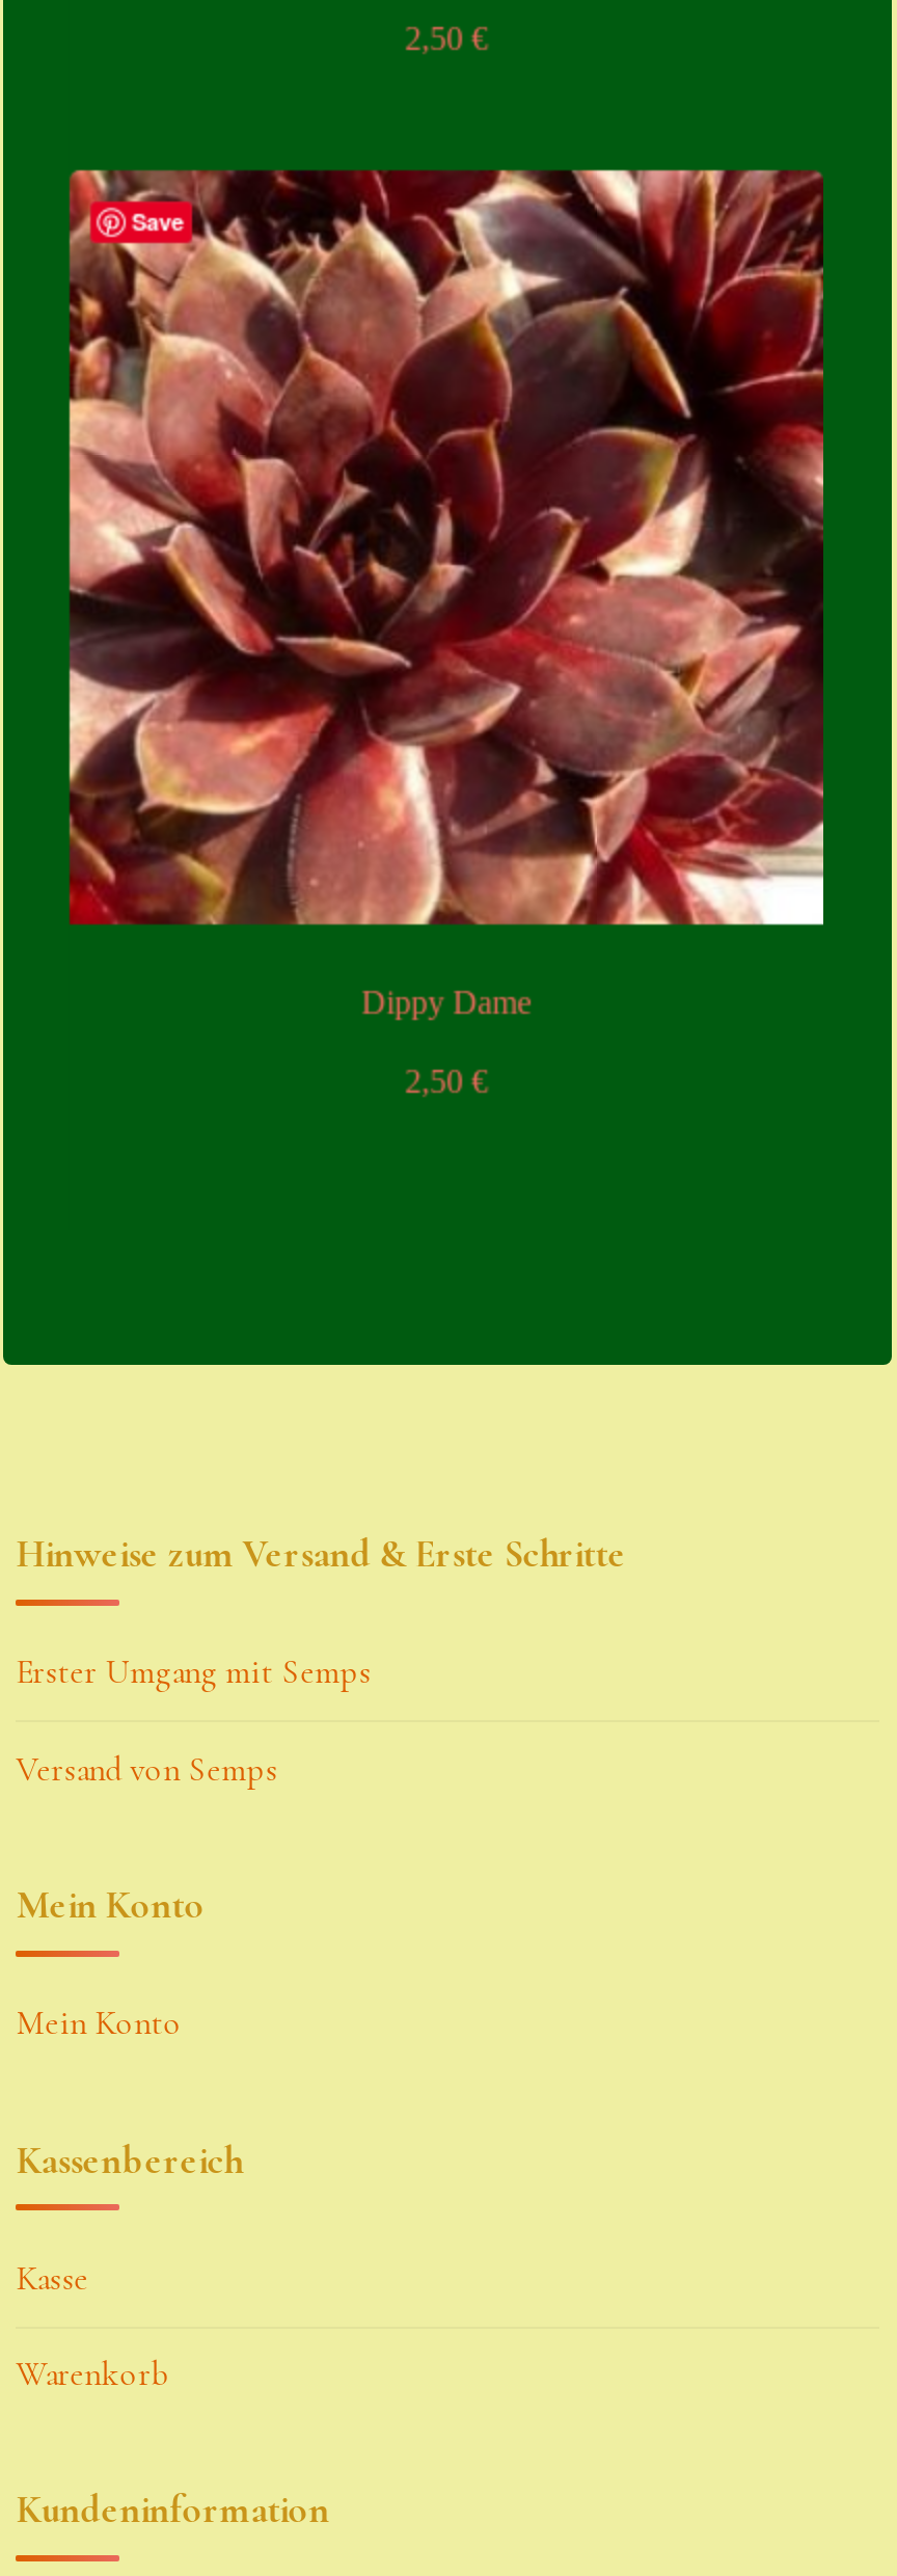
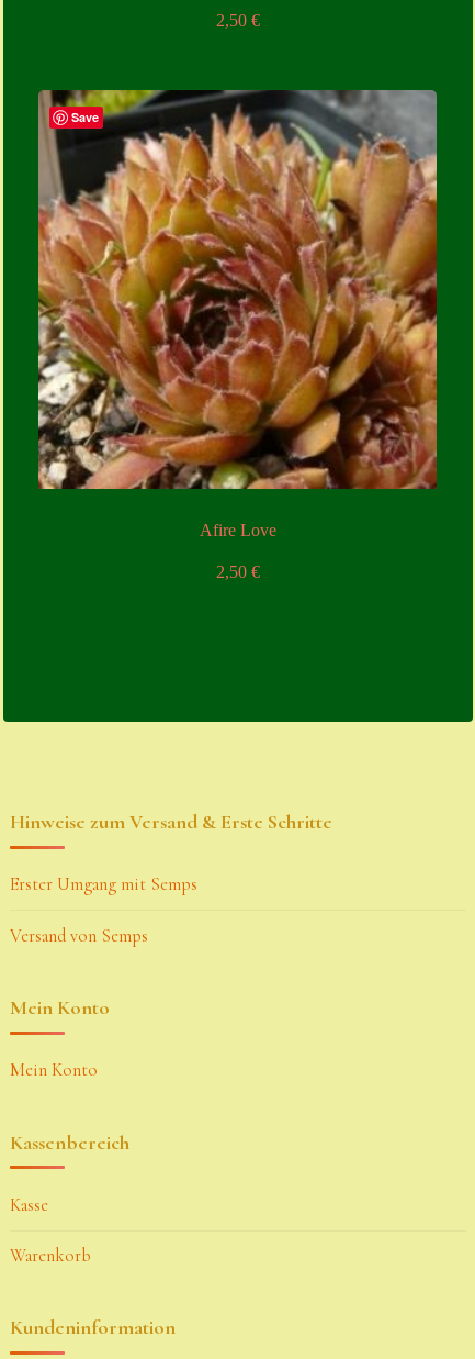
- [image]
- Dippy Dame
+ [image]
+ Afire Love
